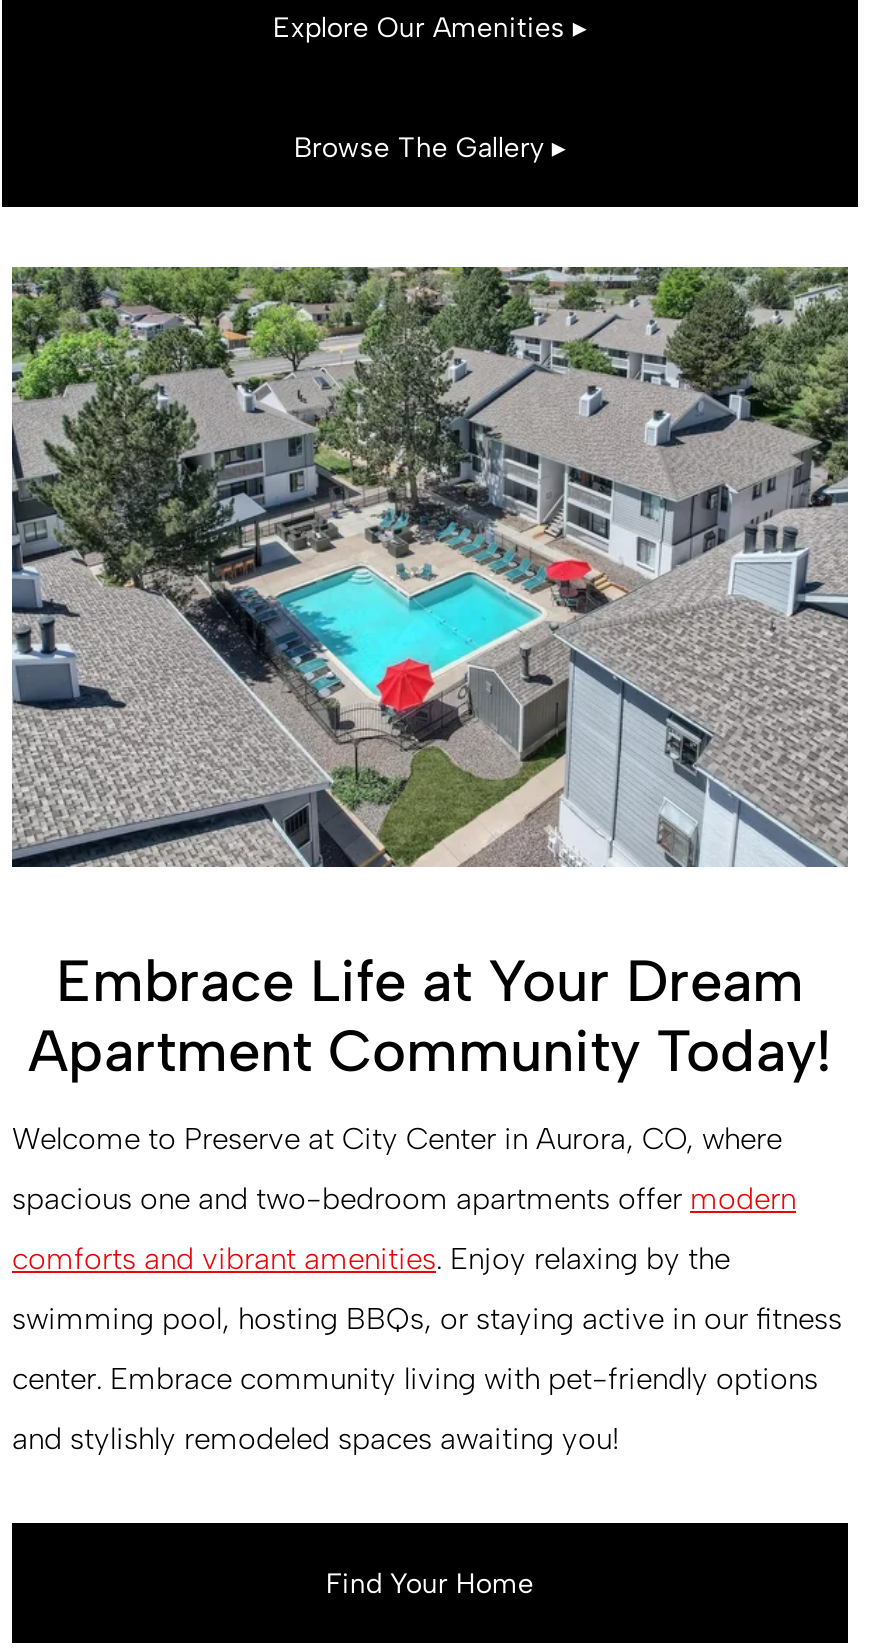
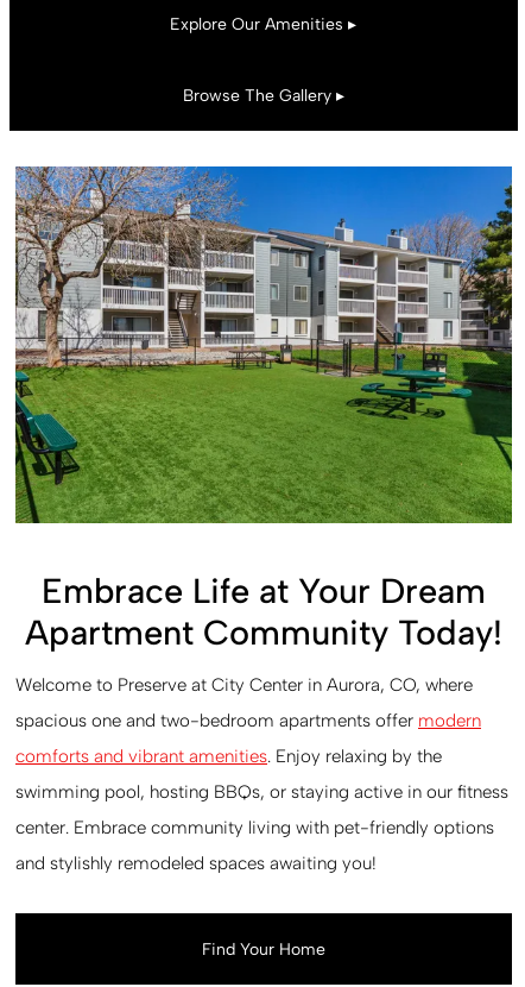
- [image]
+ [image]
